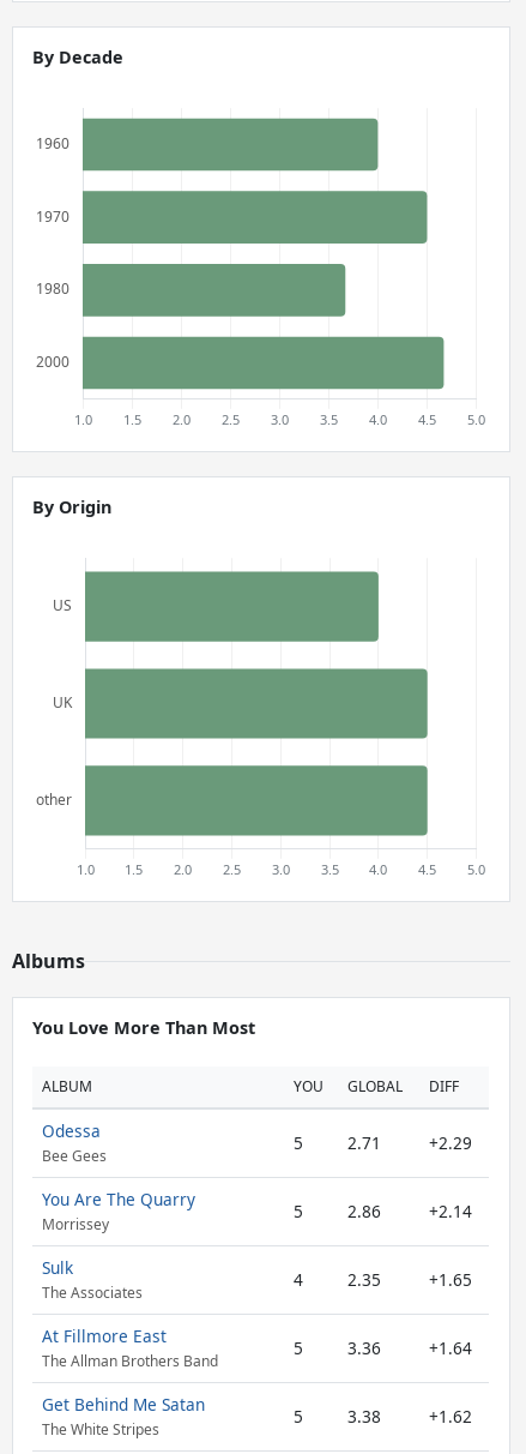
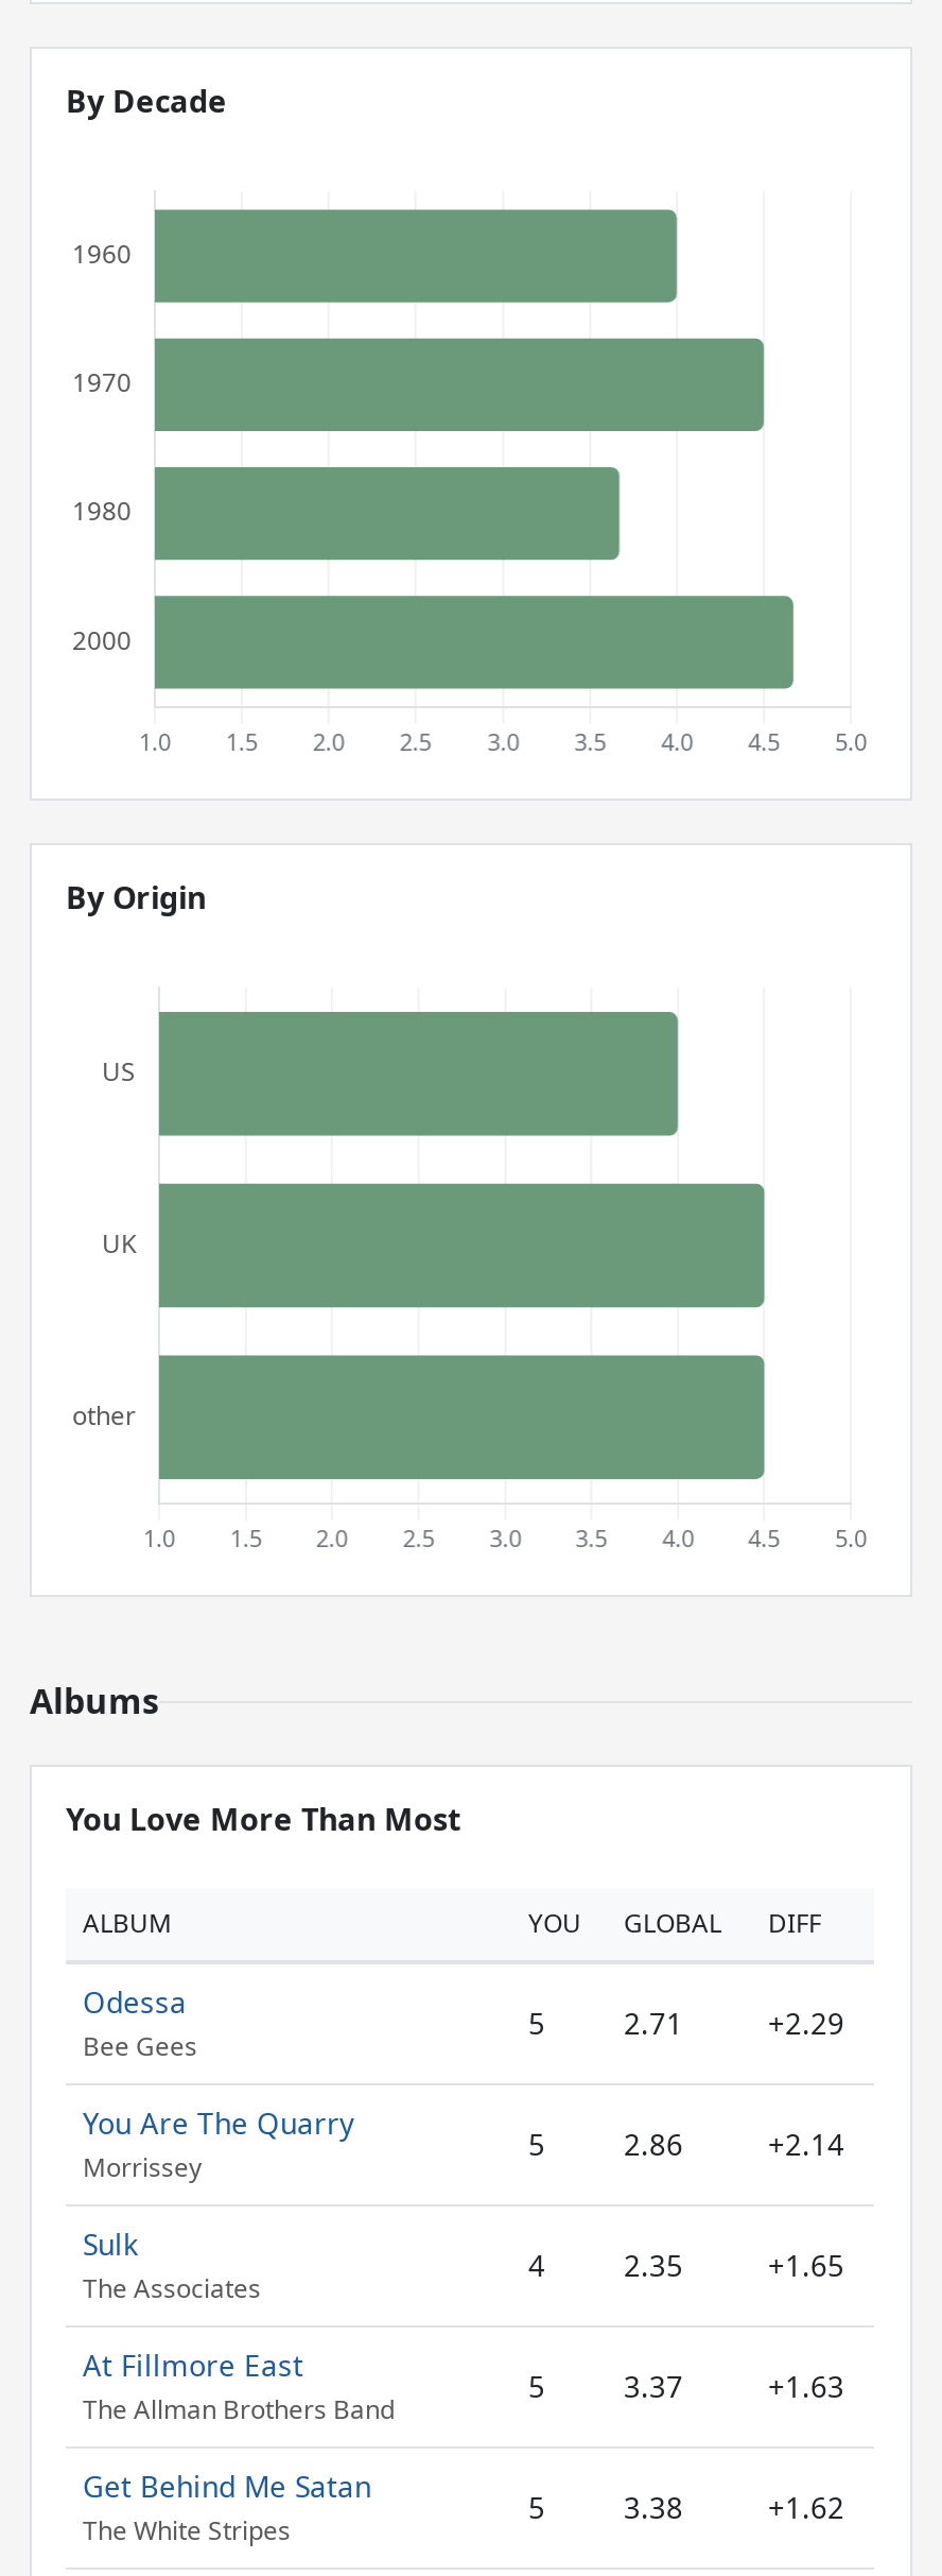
- 5 3.36
+ 5 3.37

- +1.64
+ +1.63
